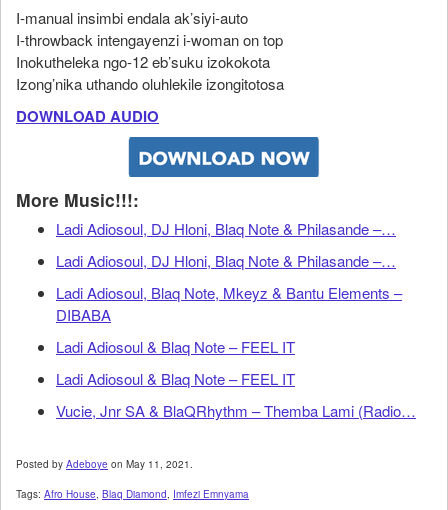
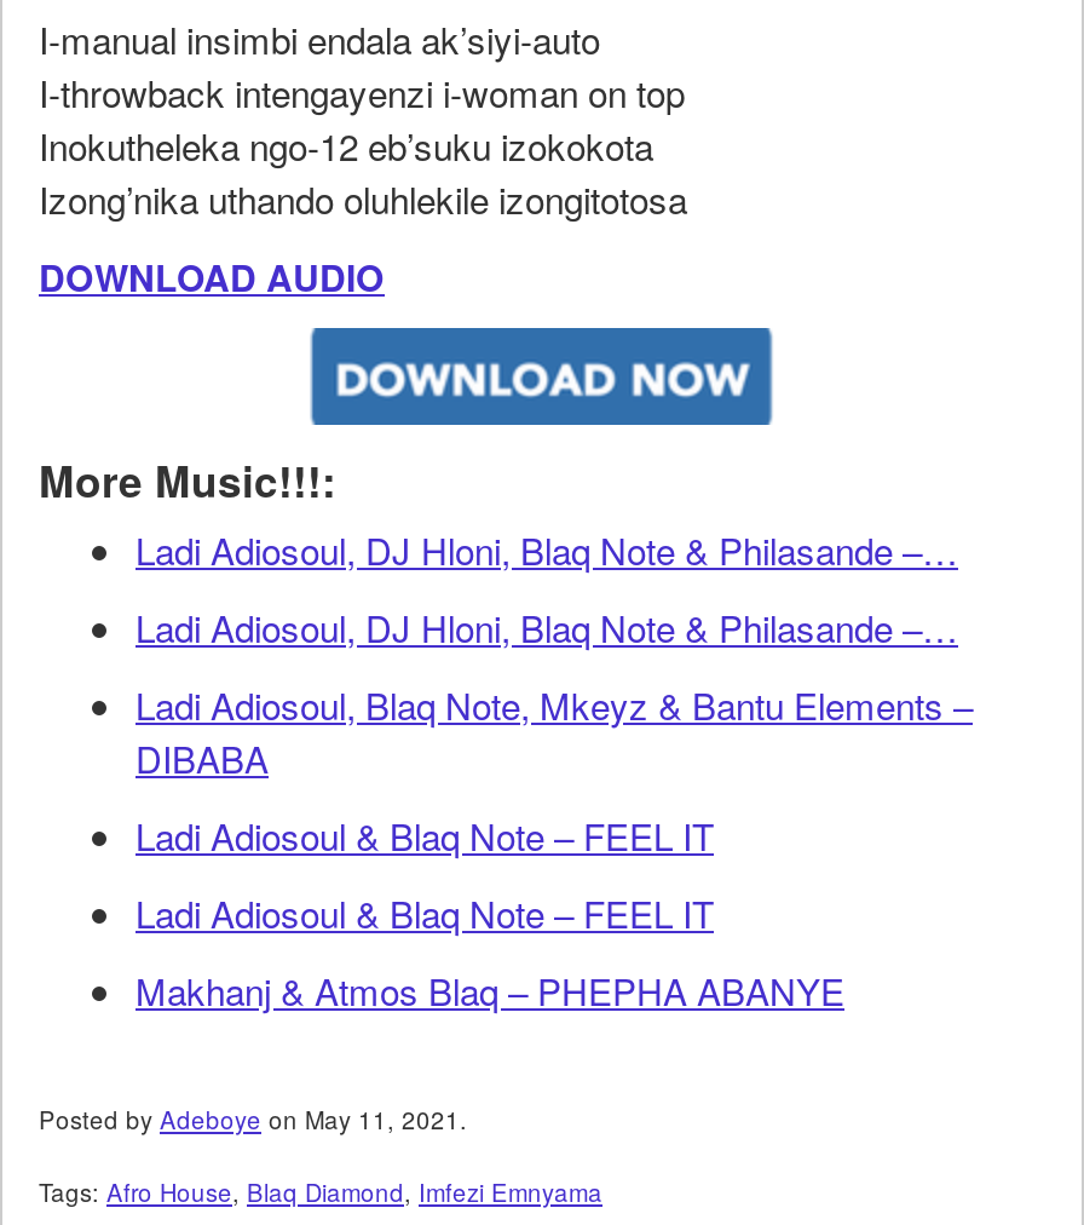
- Vucie, Jnr SA & BlaQRhythm – Themba Lami (Radio…
+ Makhanj & Atmos Blaq – PHEPHA ABANYE
